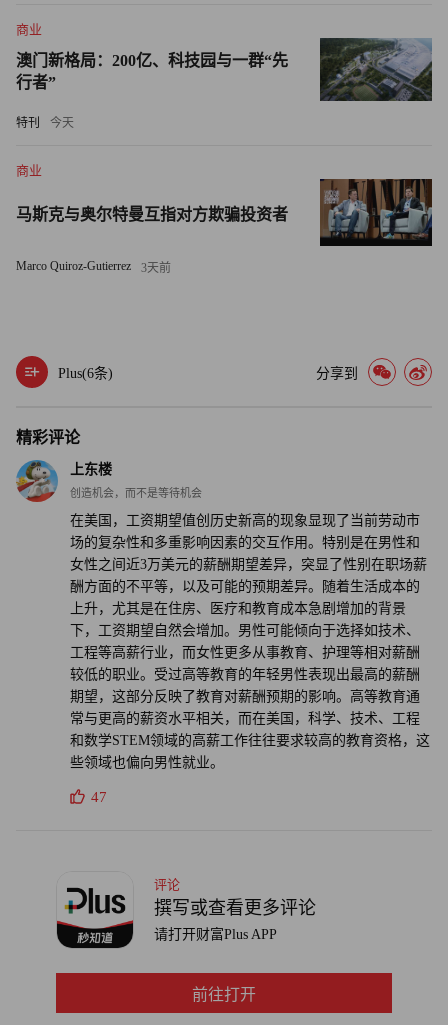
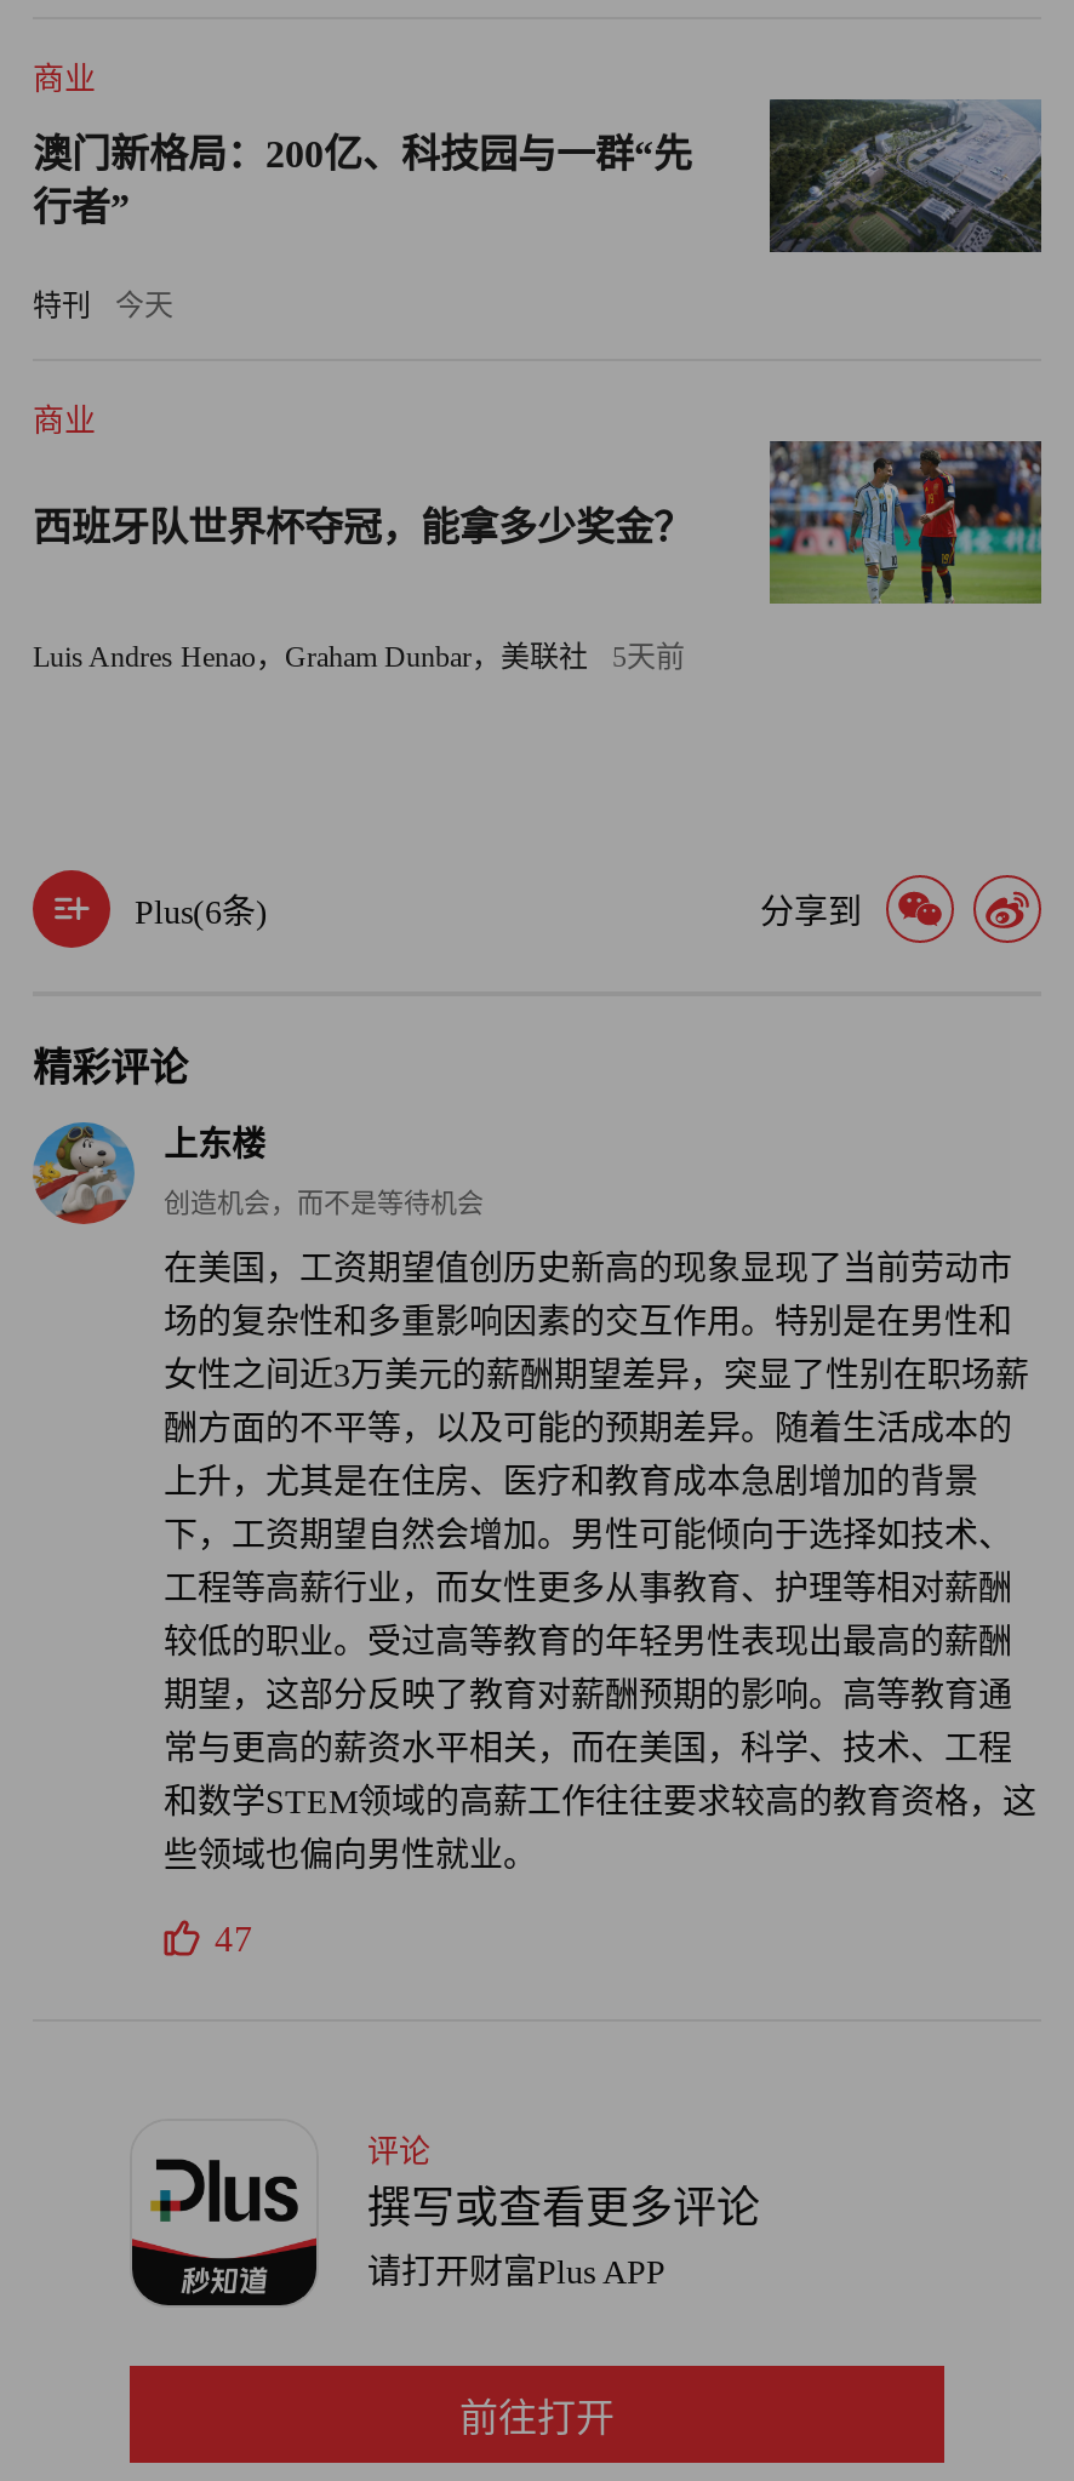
- [image]
- 马斯克与奥尔特曼互指对方欺骗投资者
+ [image]
+ 西班牙队世界杯夺冠，能拿多少奖金？

- Marco Quiroz-Gutierrez
- 3天前
+ Luis Andres Henao，Graham Dunbar，美联社
+ 5天前
